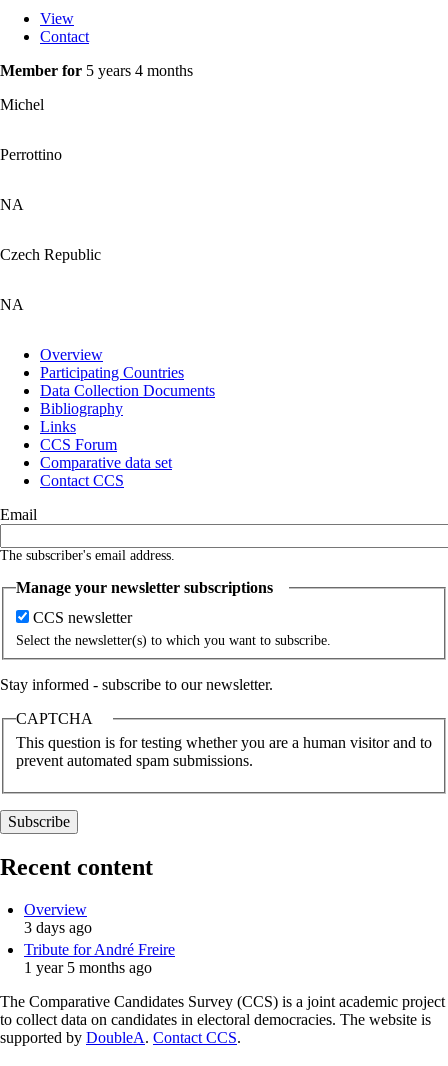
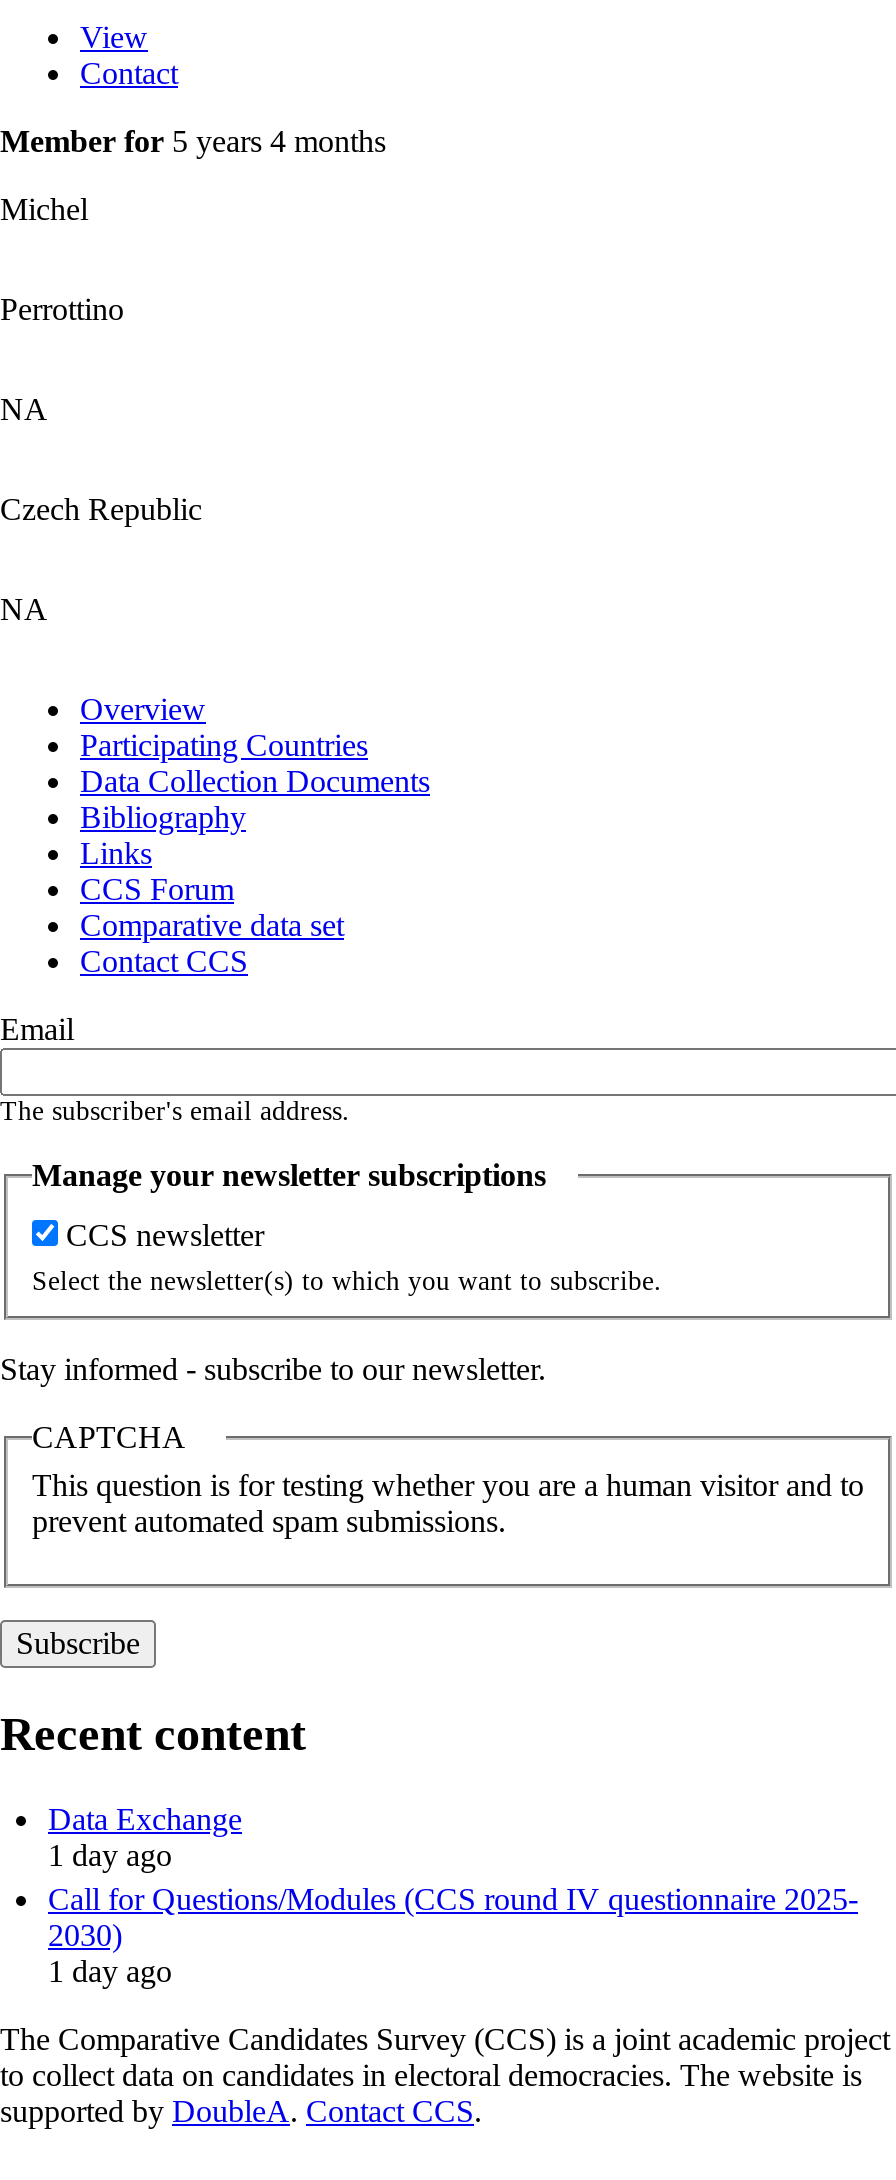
- Overview
- 3 days ago
- Tribute for André Freire
- 1 year 5 months ago
+ Data Exchange
+ 1 day ago
+ Call for Questions/Modules (CCS round IV questionnaire 2025-
+ 2030)
+ 1 day ago
